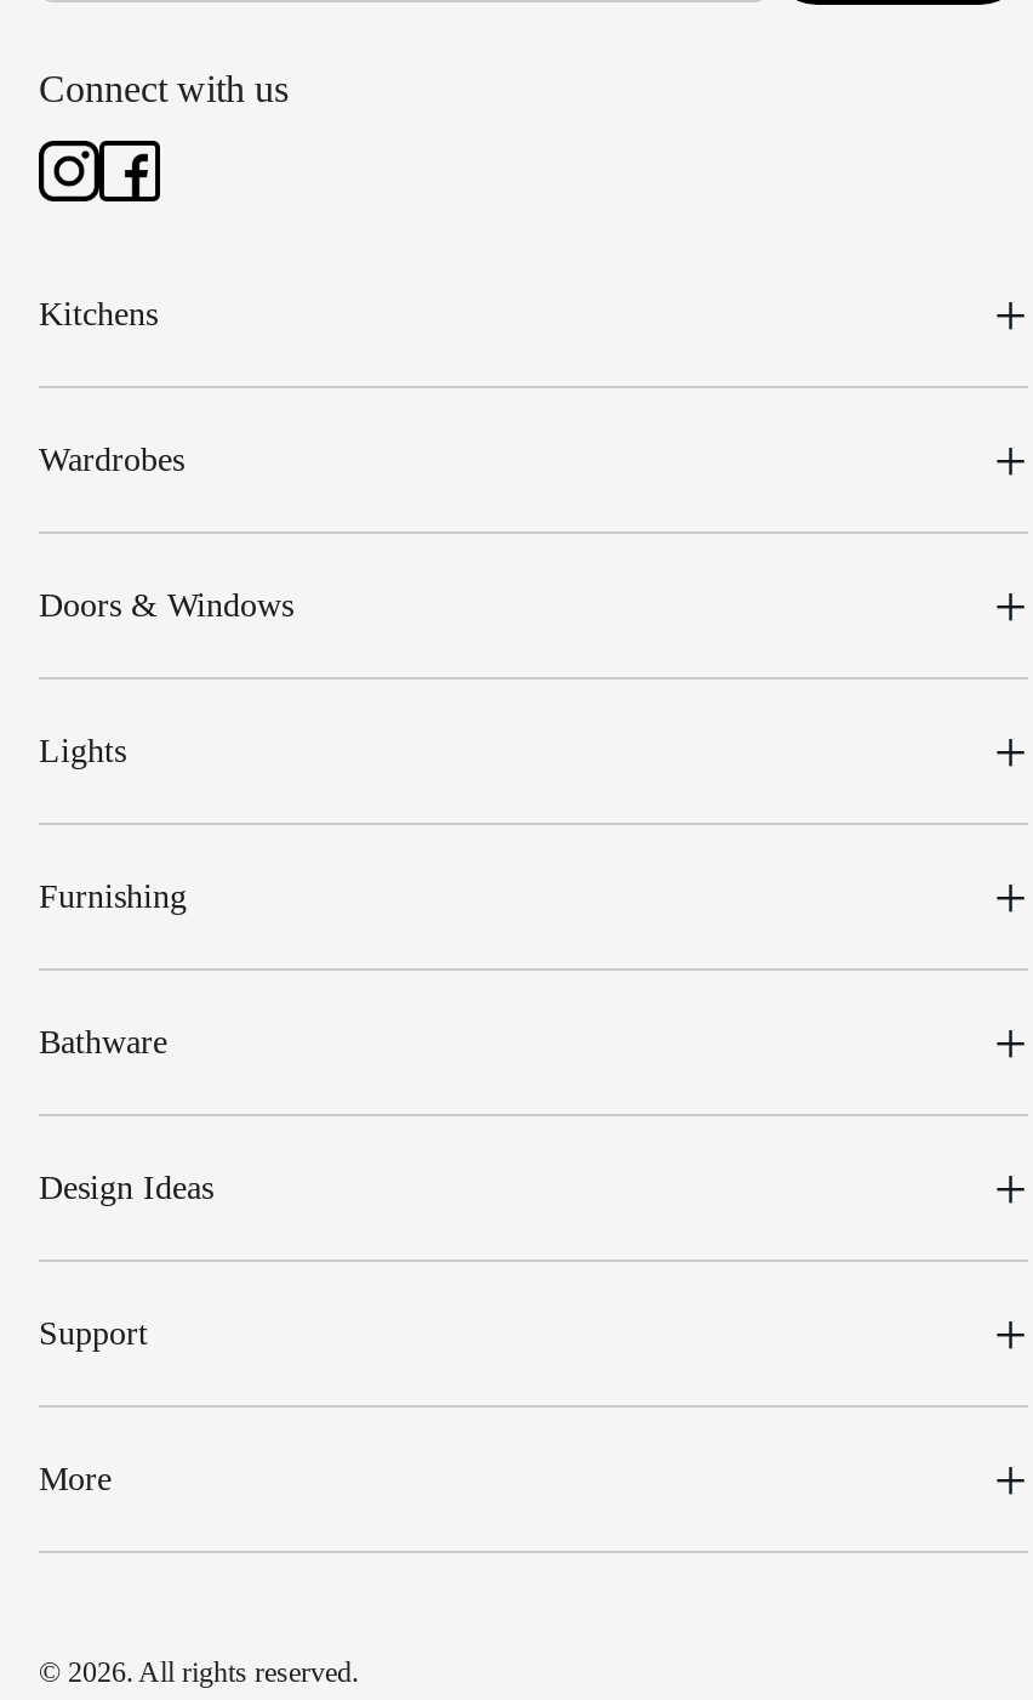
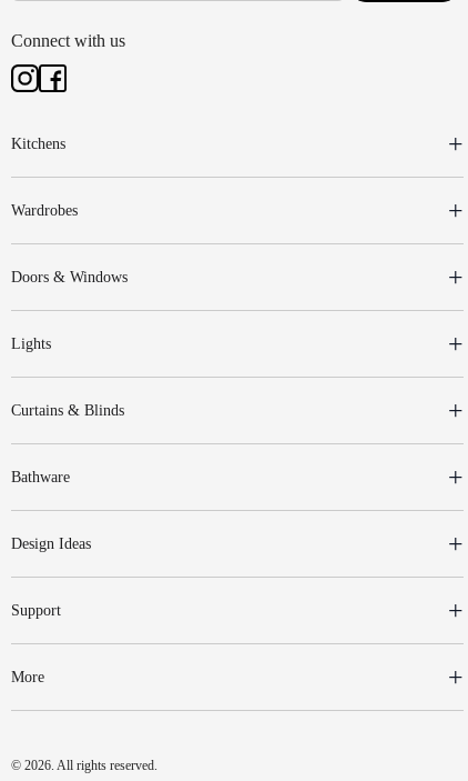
- Furnishing
+ Curtains & Blinds
